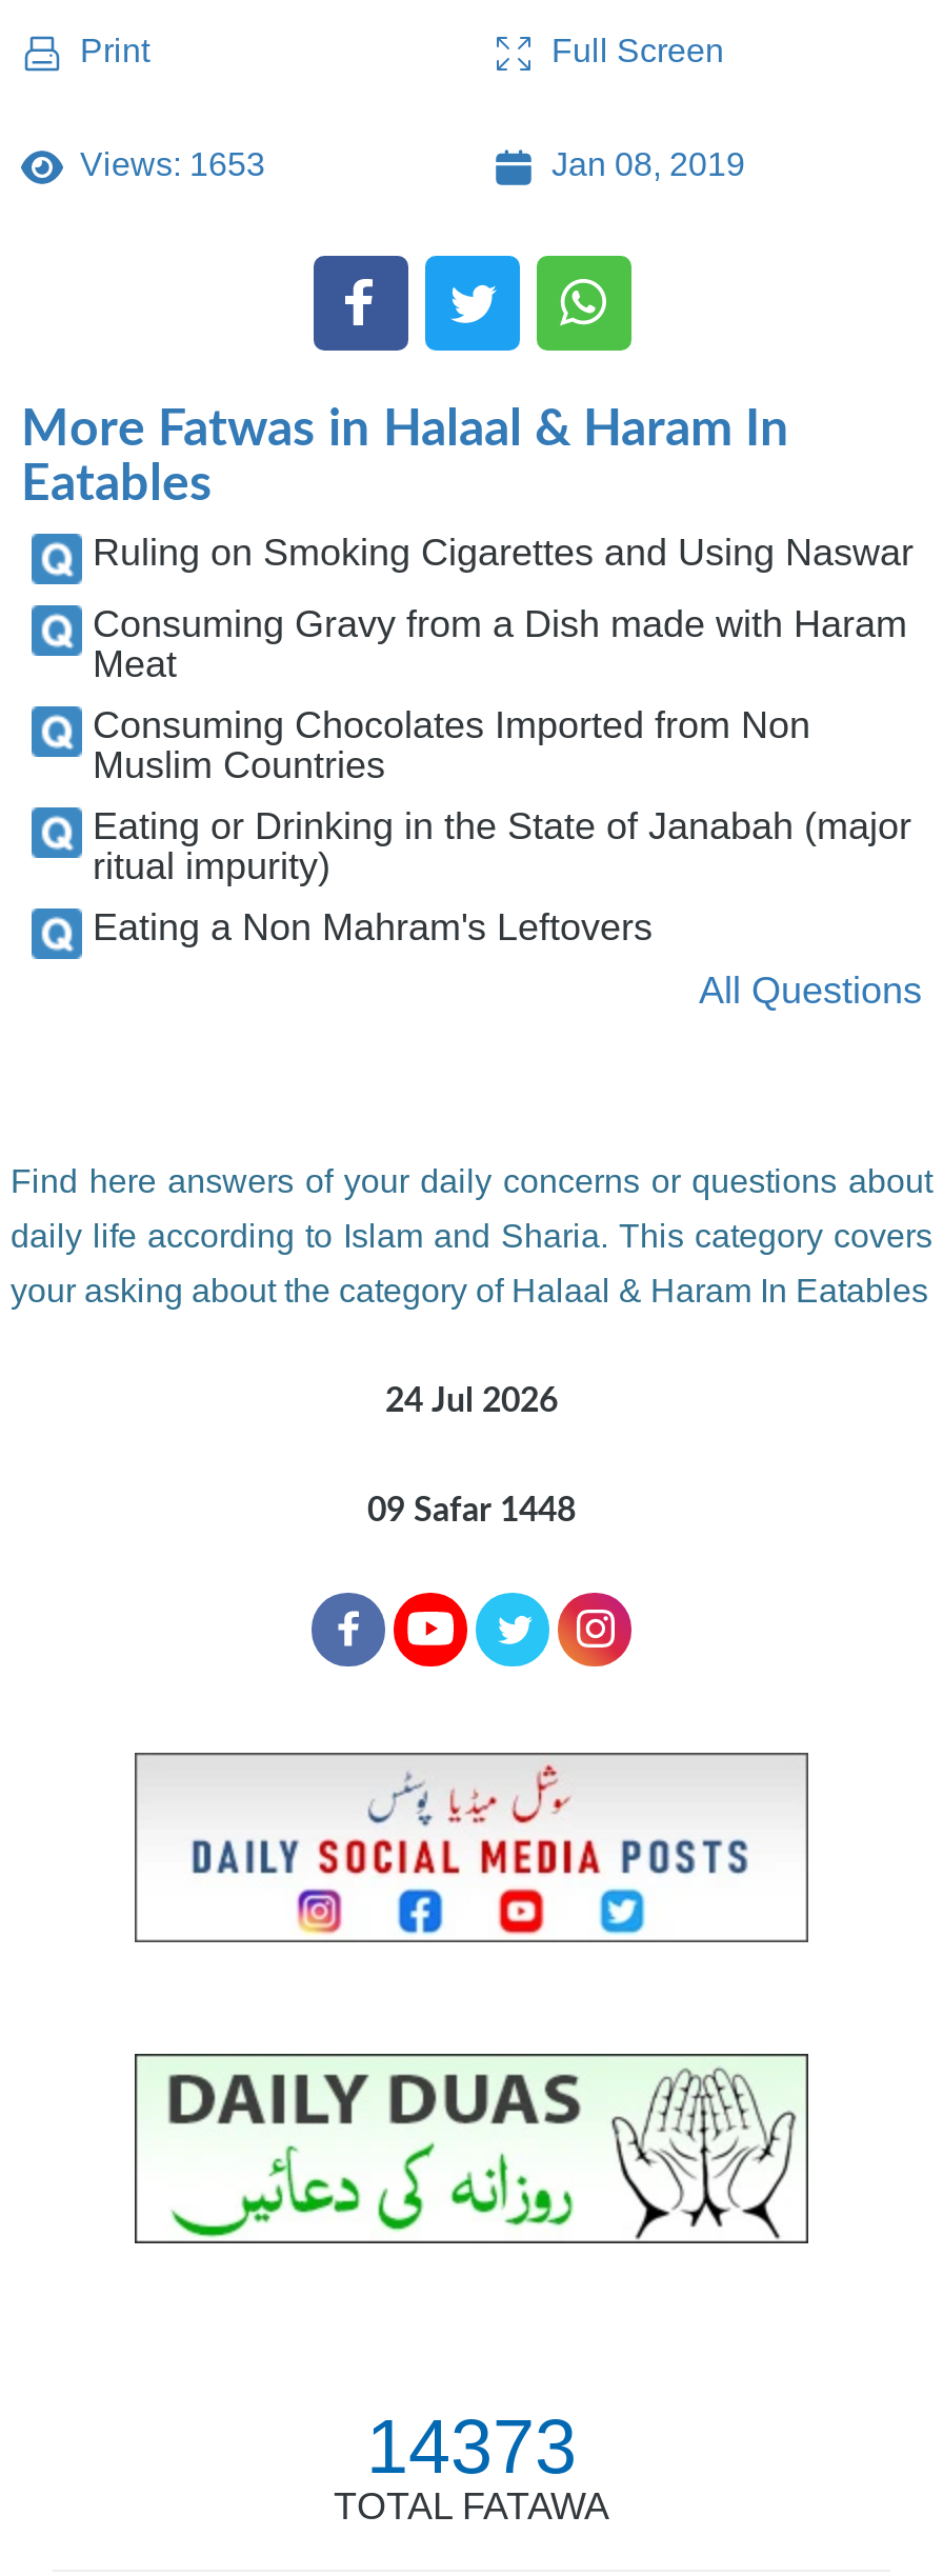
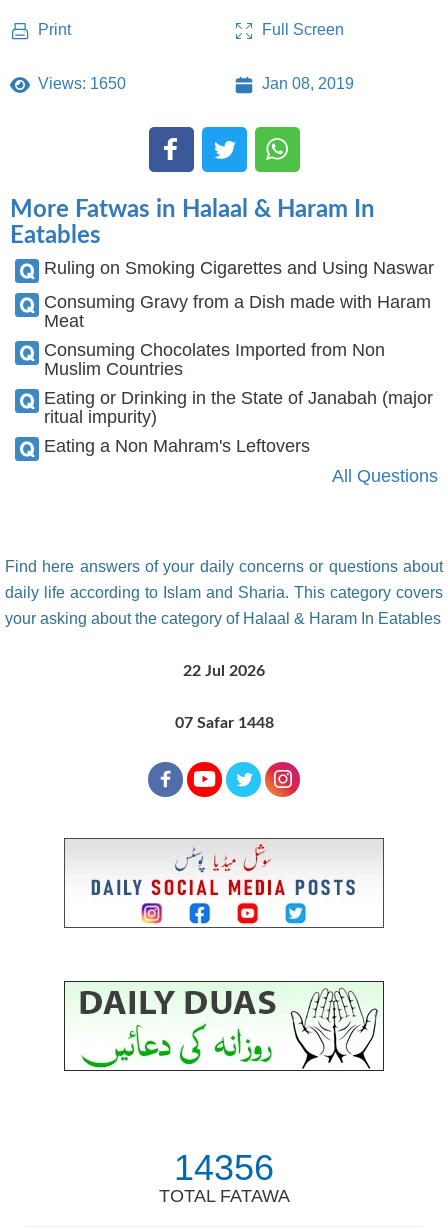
- Views: 1653
+ Views: 1650

- 24 Jul 2026
+ 22 Jul 2026

- 09 Safar 1448
+ 07 Safar 1448

- 14373
+ 14356
